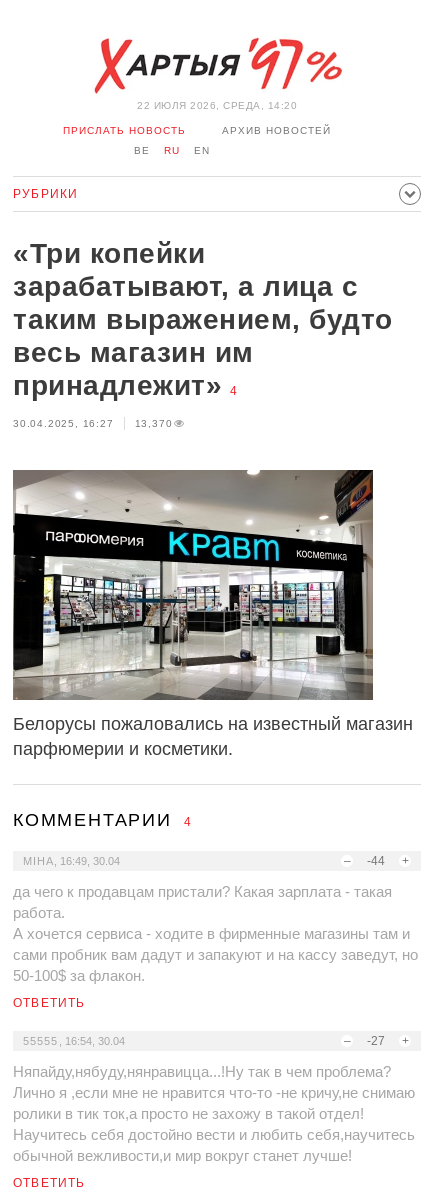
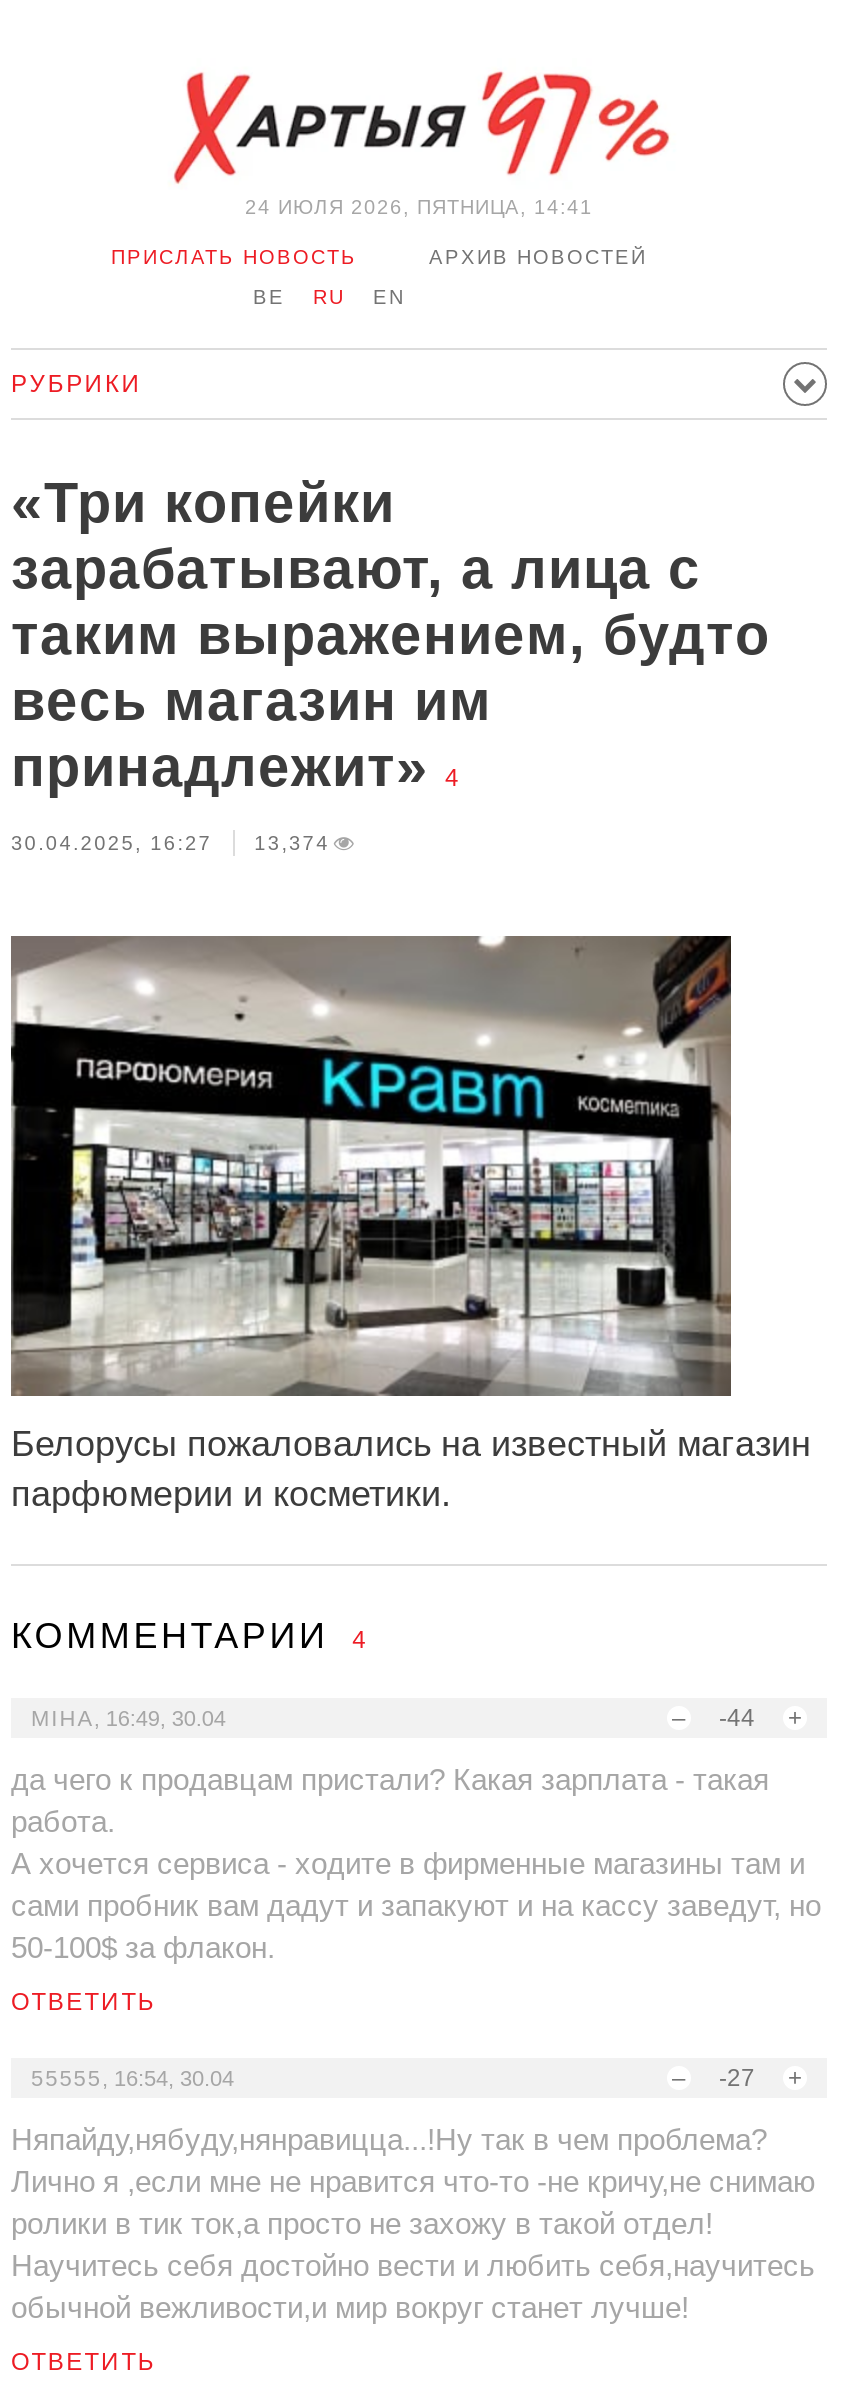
- 22 ИЮЛЯ 2026, СРЕДА, 14:20
+ 24 ИЮЛЯ 2026, ПЯТНИЦА, 14:41

- 30.04.2025, 16:27 13,370
+ 30.04.2025, 16:27 13,374
